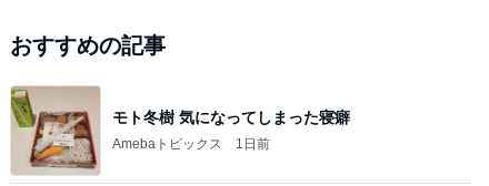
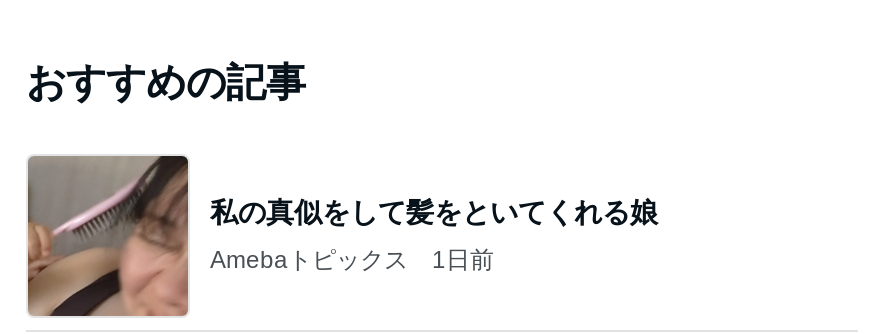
- [image]
- モト冬樹 気になってしまった寝癖
+ [image]
+ 私の真似をして髪をといてくれる娘
